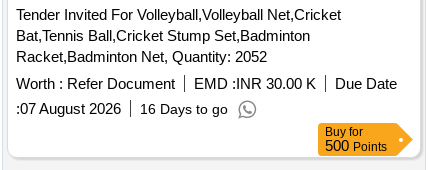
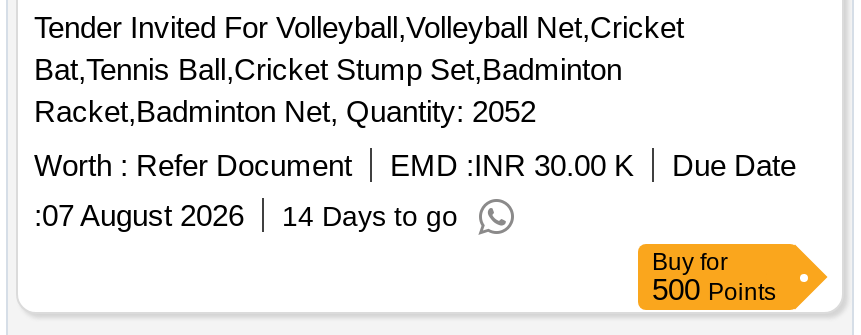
- :07 August 2026 16 Days to go
+ :07 August 2026 14 Days to go
